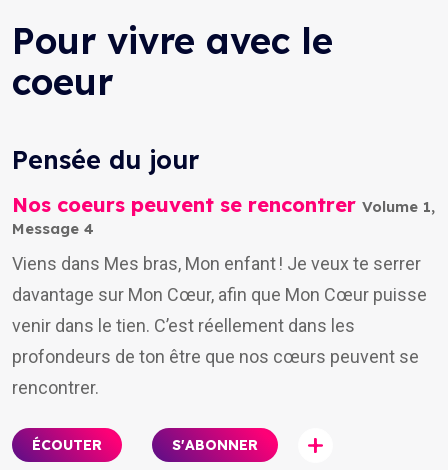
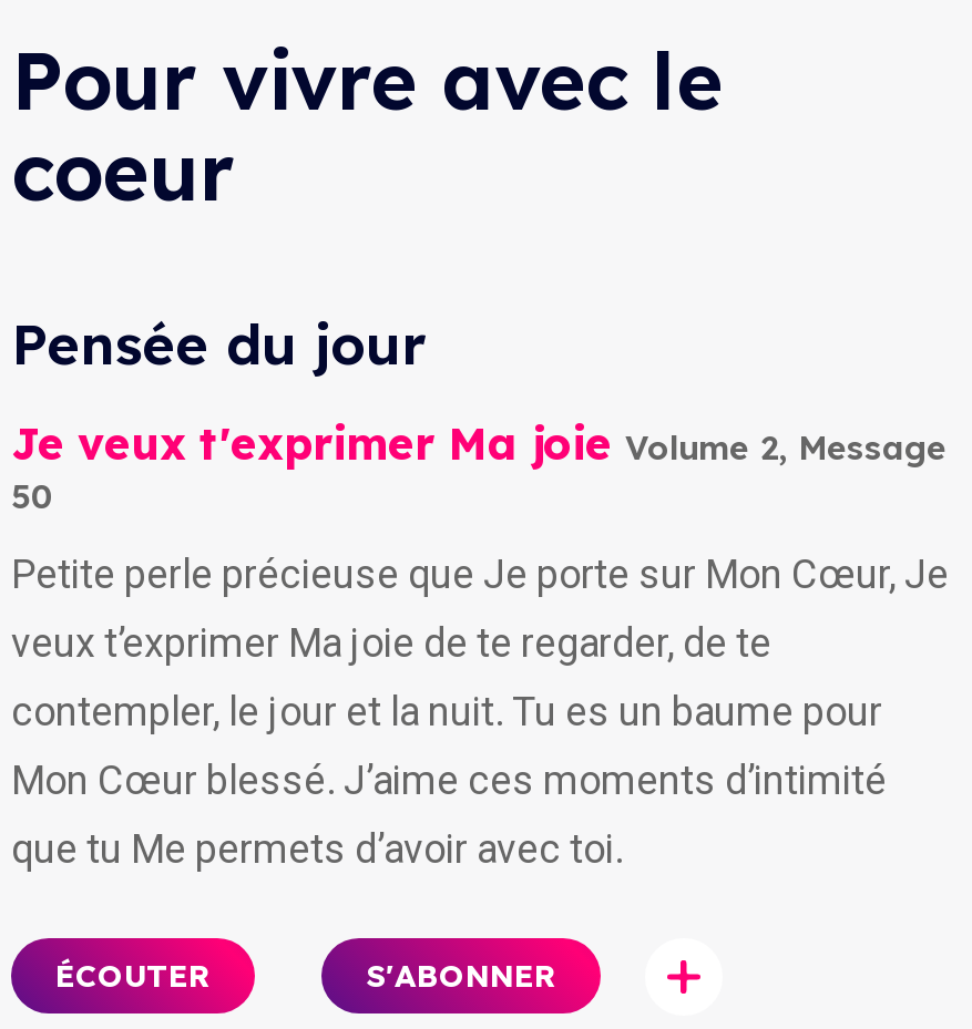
- Nos coeurs peuvent se rencontrer Volume 1,
- Message 4
+ Je veux t'exprimer Ma joie Volume 2, Message
+ 50

- Viens dans Mes bras, Mon enfant ! Je veux te serrer
+ Petite perle précieuse que Je porte sur Mon Cœur, Je

- davantage sur Mon Cœur, afin que Mon Cœur puisse
+ veux t’exprimer Ma joie de te regarder, de te

- venir dans le tien. C’est réellement dans les
+ contempler, le jour et la nuit. Tu es un baume pour

- profondeurs de ton être que nos cœurs peuvent se
+ Mon Cœur blessé. J’aime ces moments d’intimité

- rencontrer.
+ que tu Me permets d’avoir avec toi.
